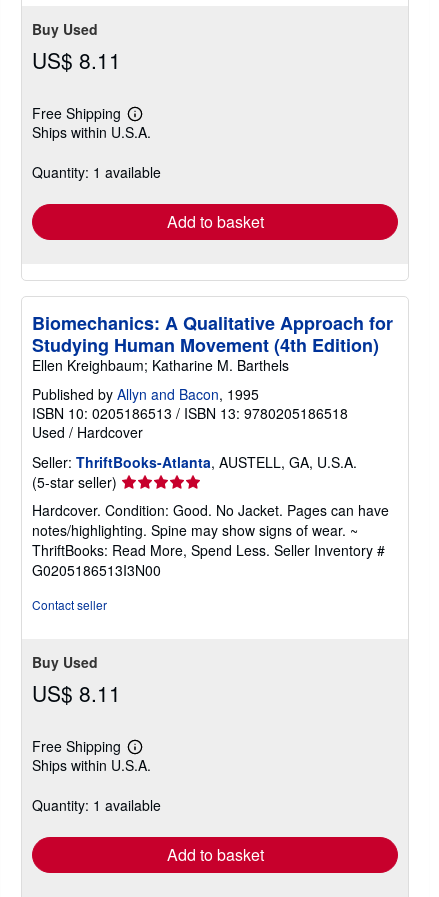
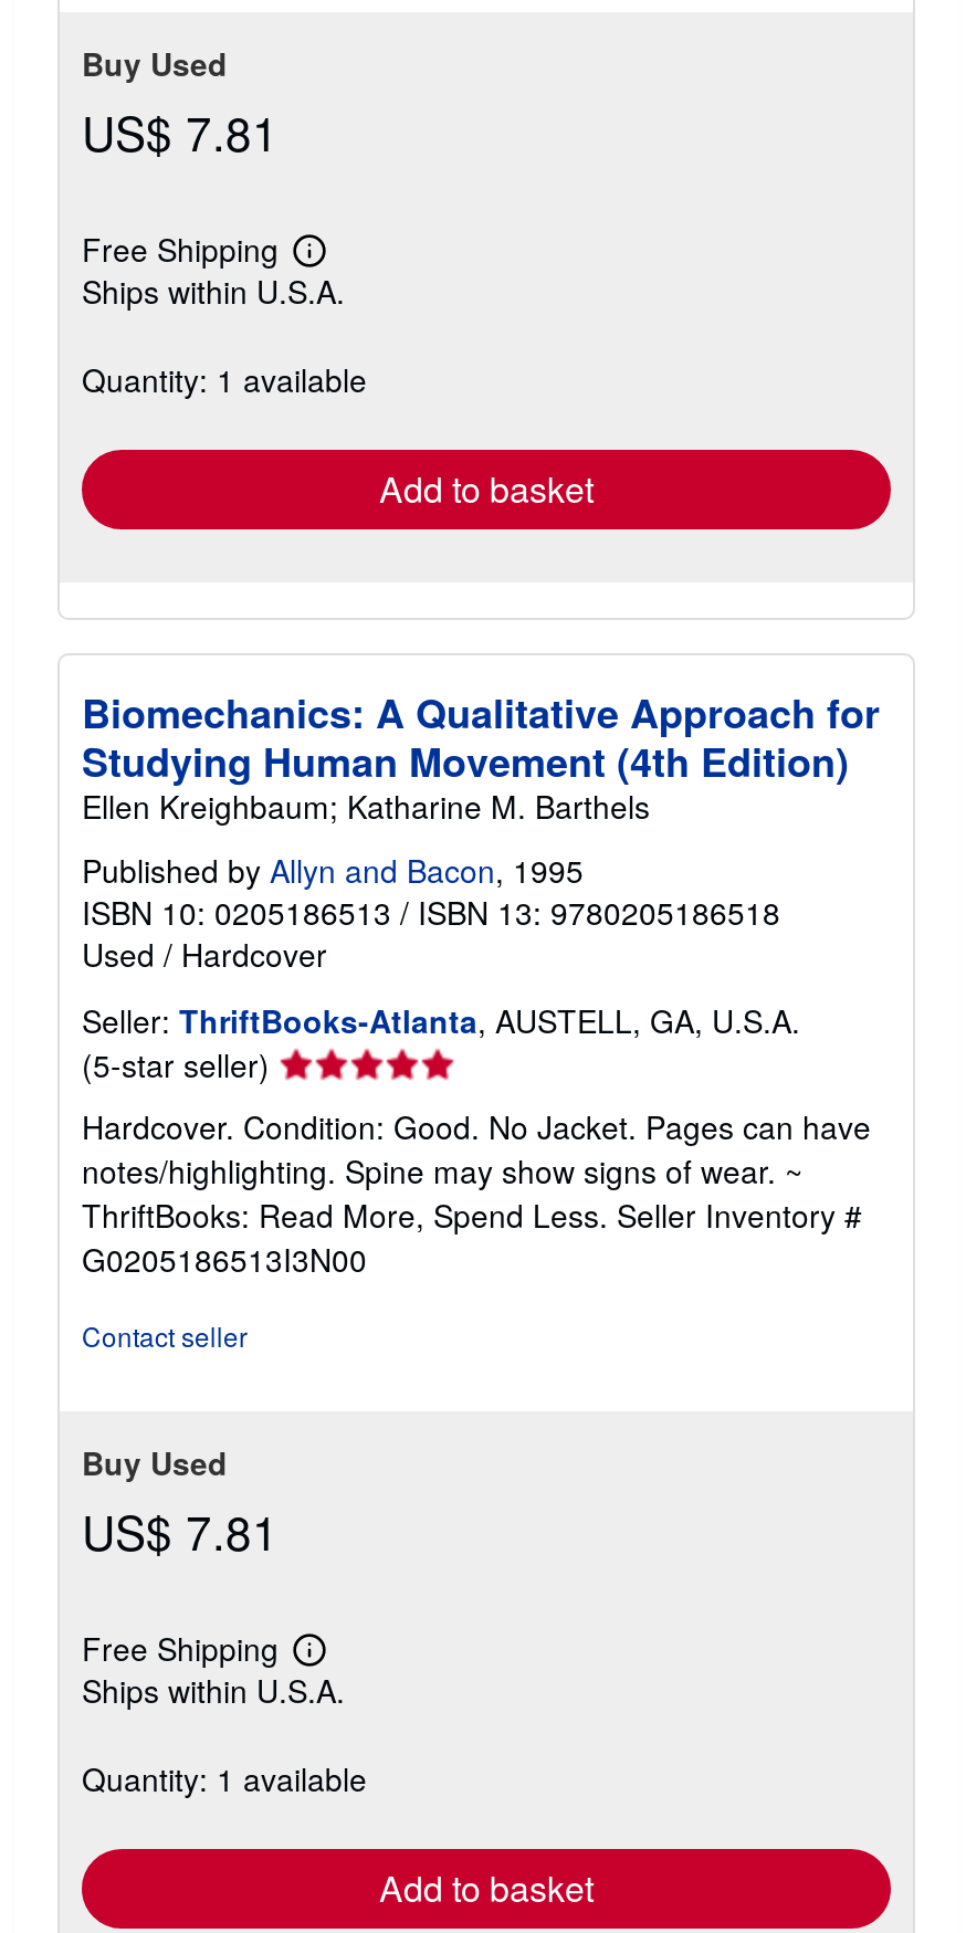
- US$ 8.11
+ US$ 7.81

- US$ 8.11
+ US$ 7.81
